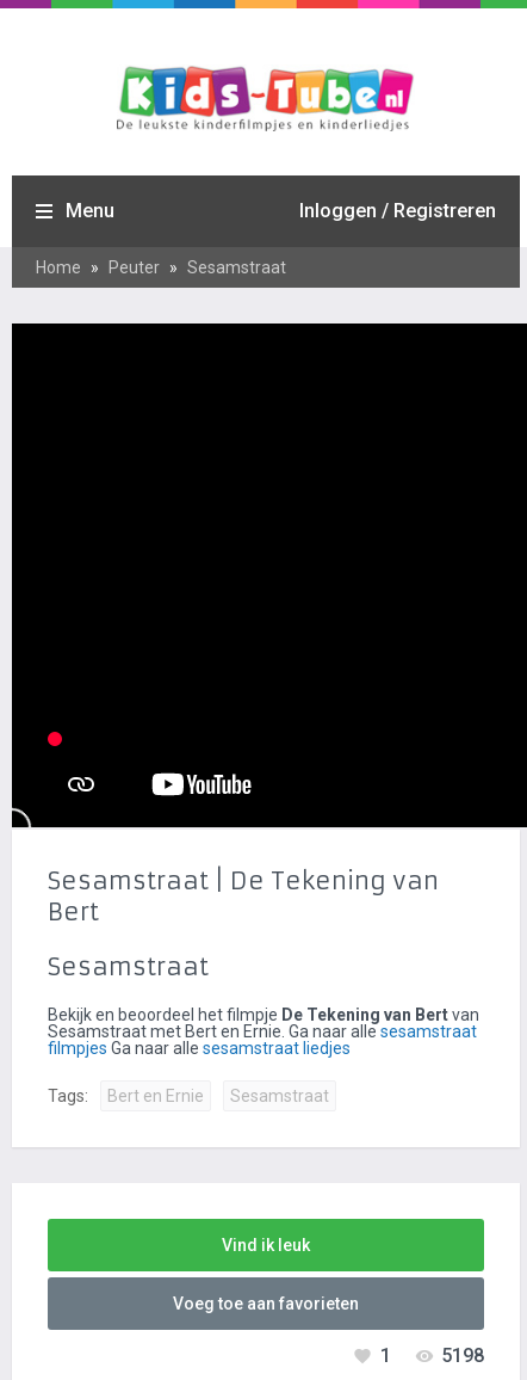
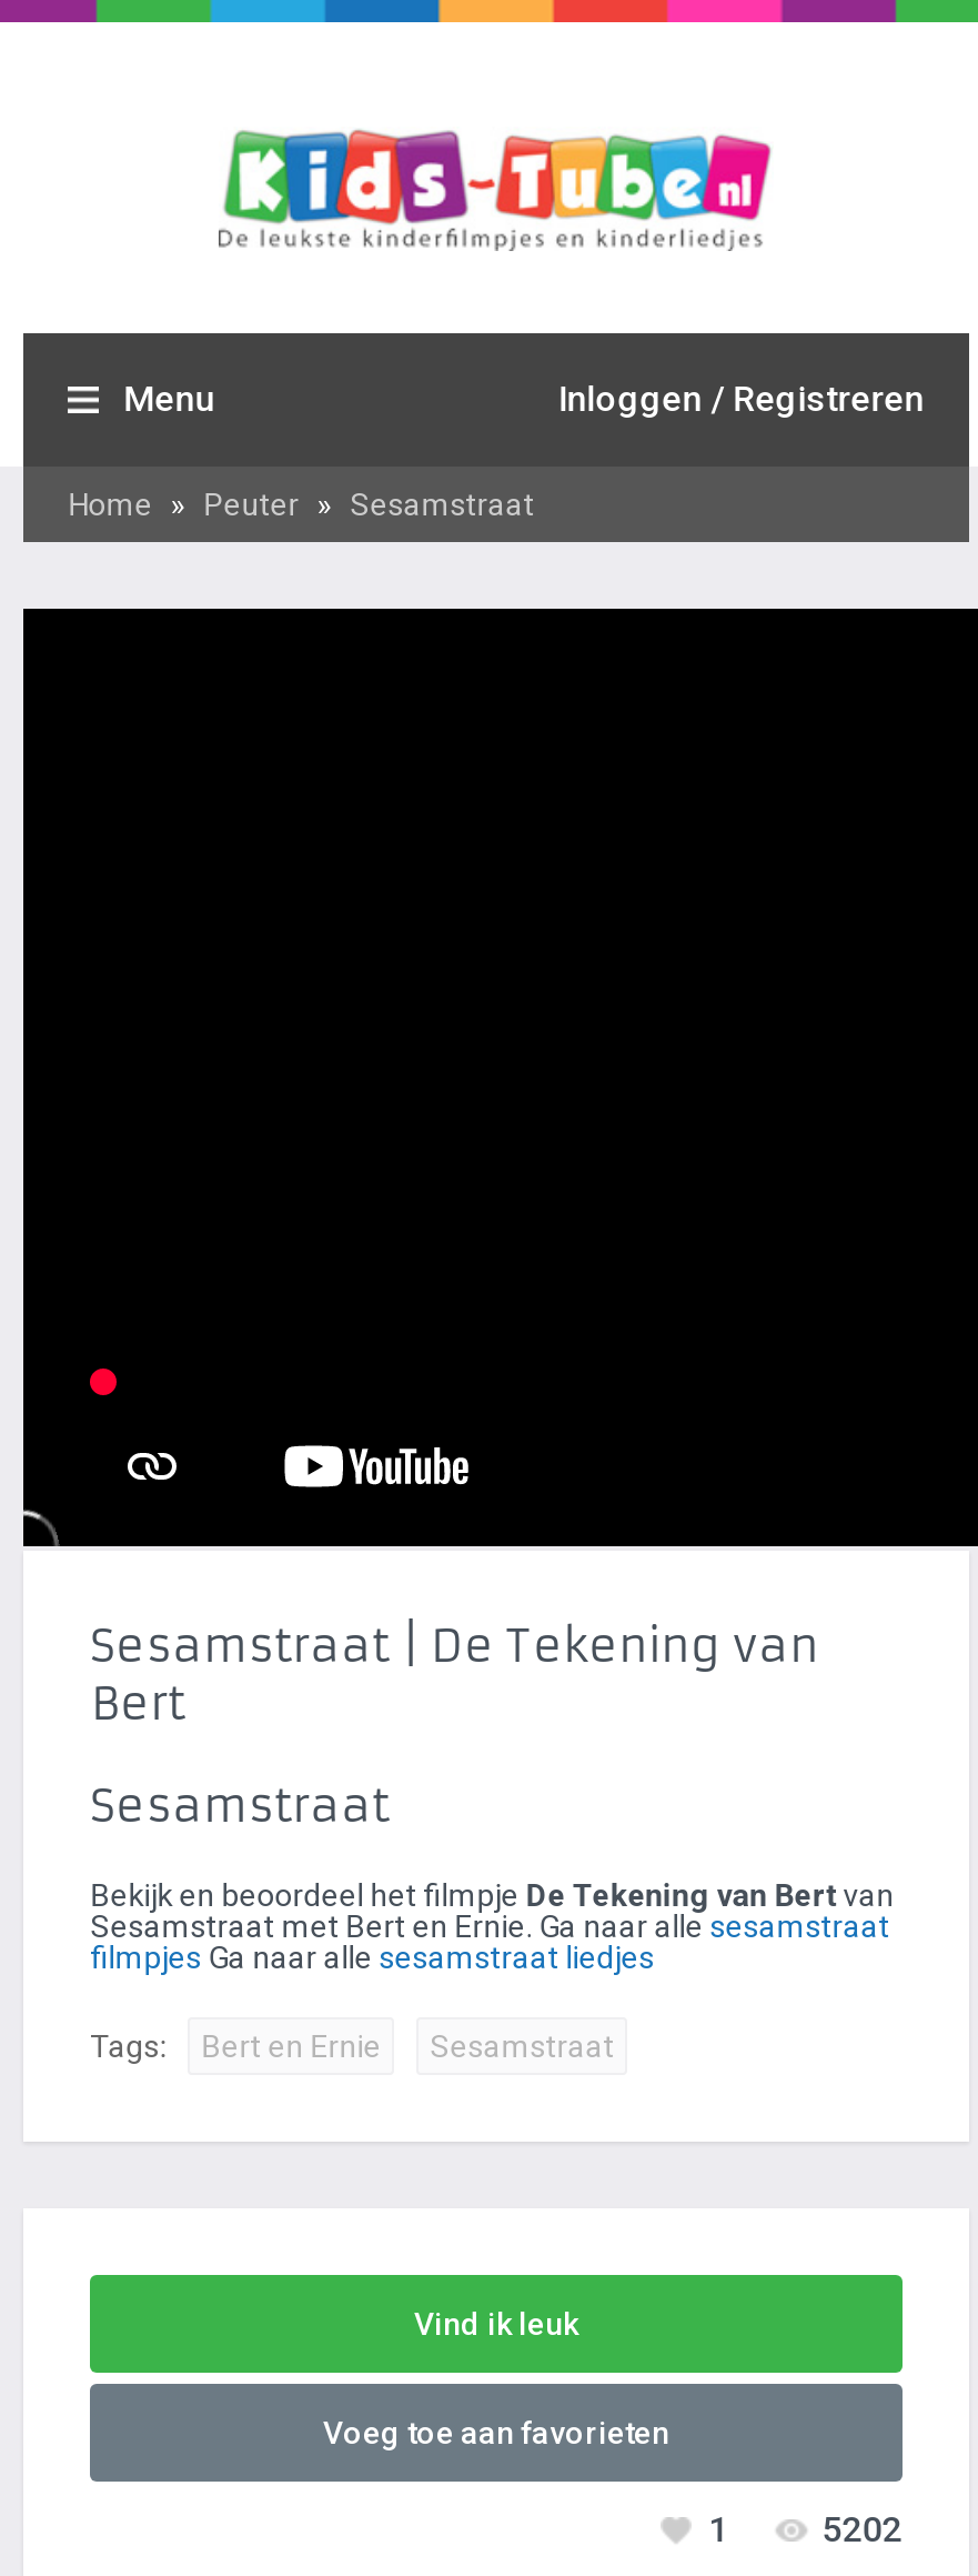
- 5198
+ 5202
